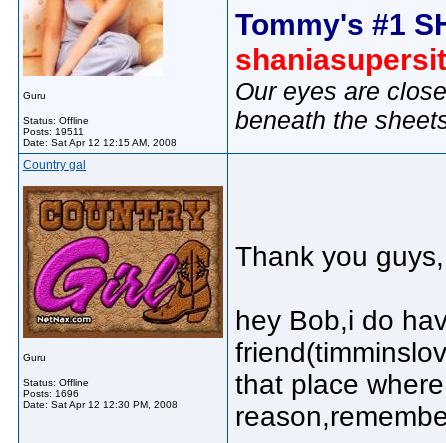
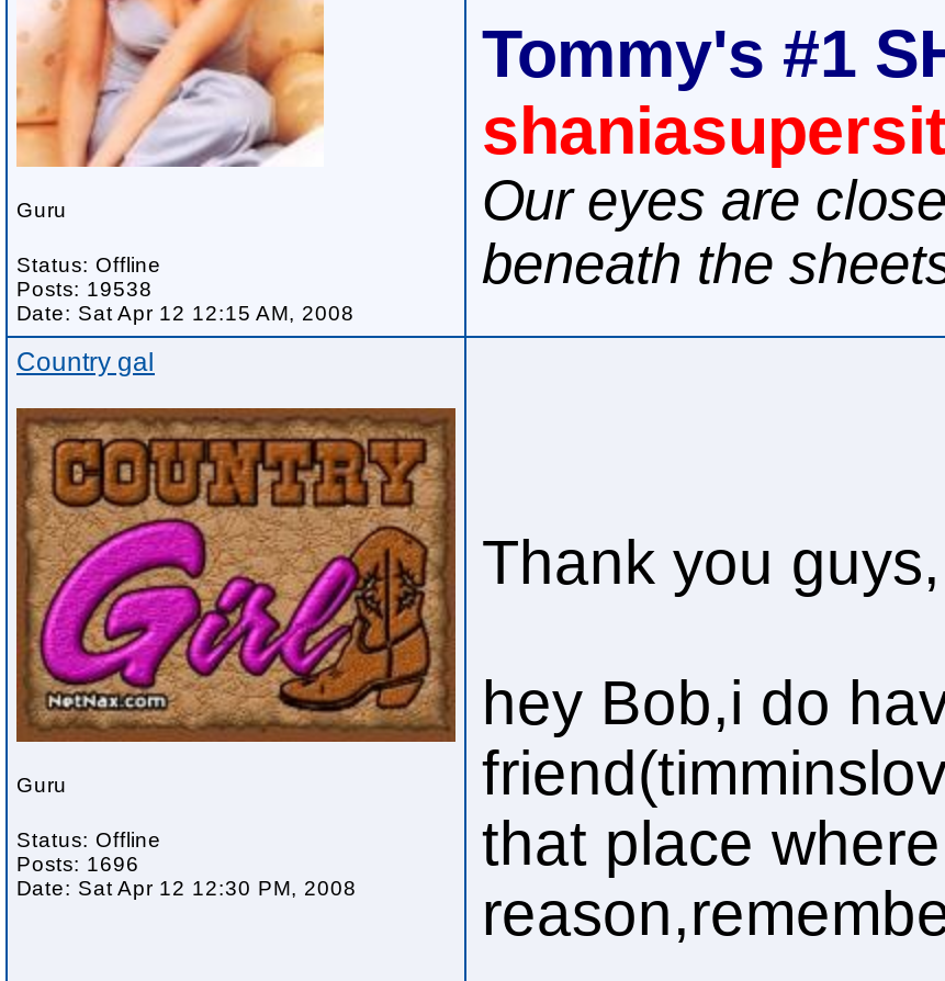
- Posts: 19511
+ Posts: 19538
